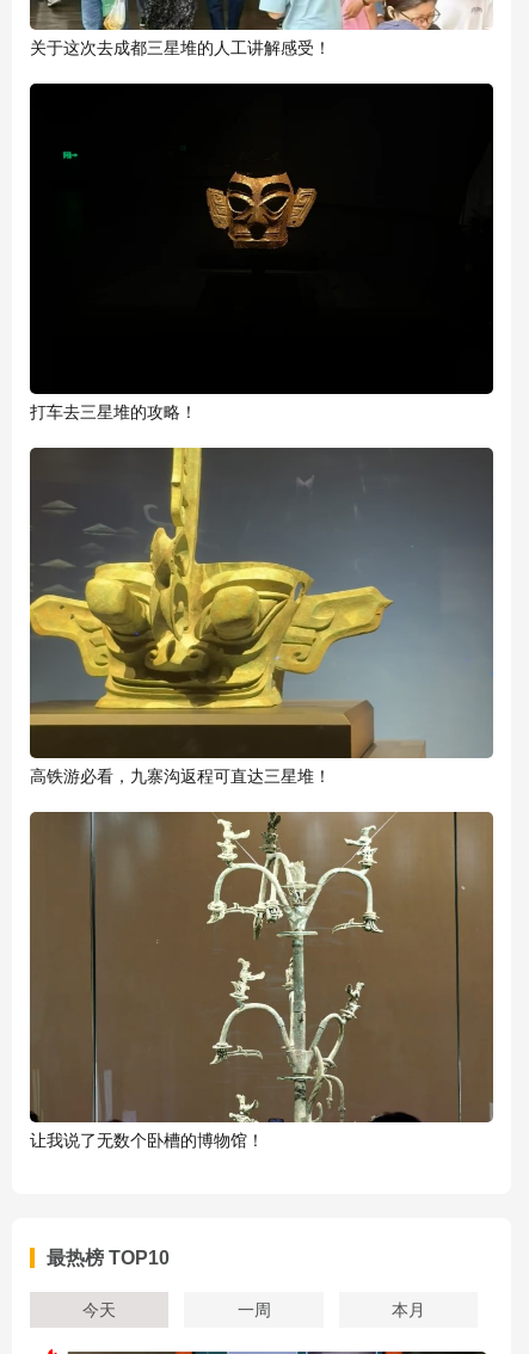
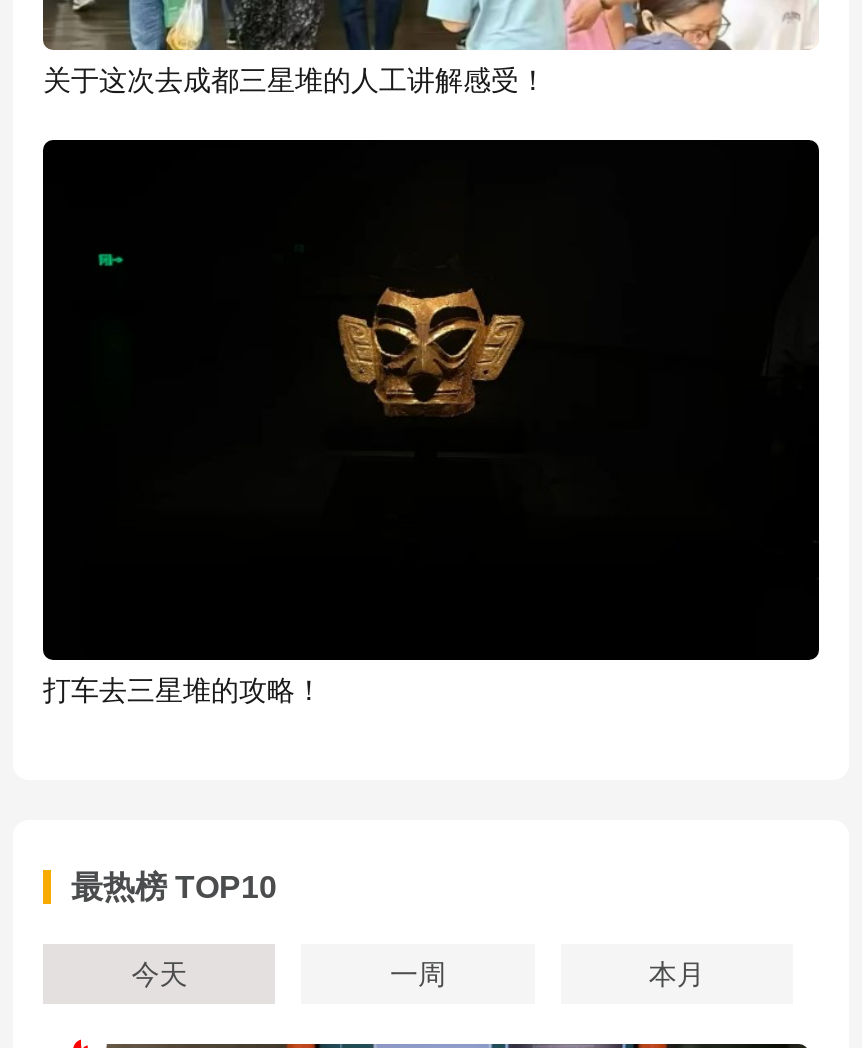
- [image]
- 高铁游必看，九寨沟返程可直达三星堆！

- [image]
- 让我说了无数个卧槽的博物馆！
